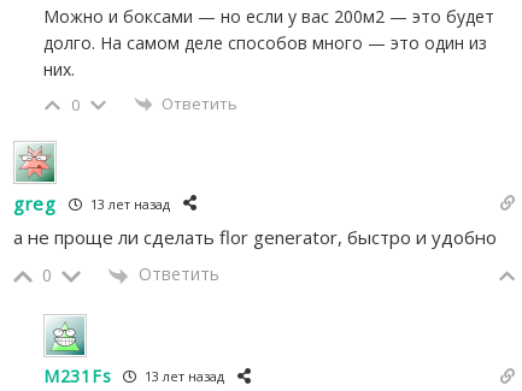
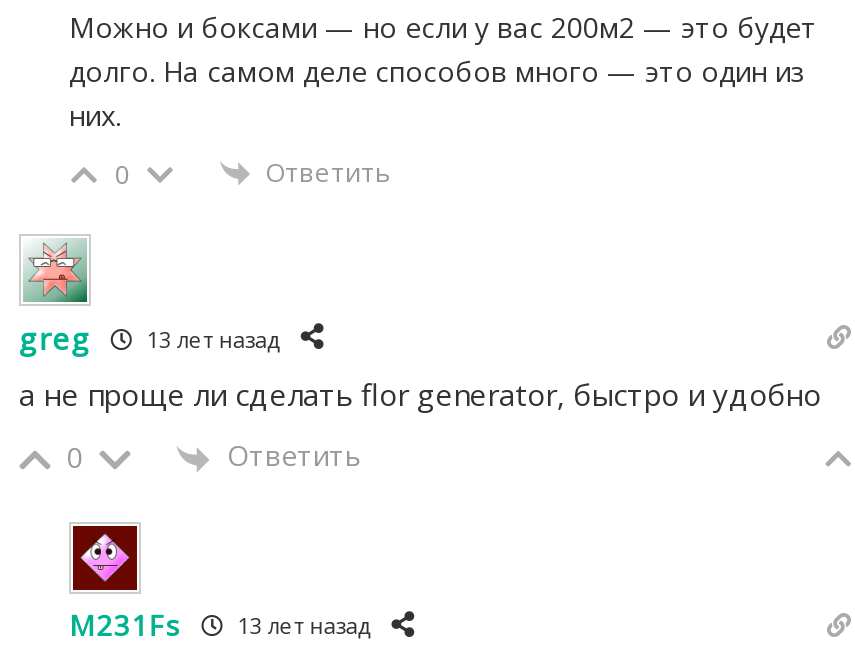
- [image]
+ [image]
